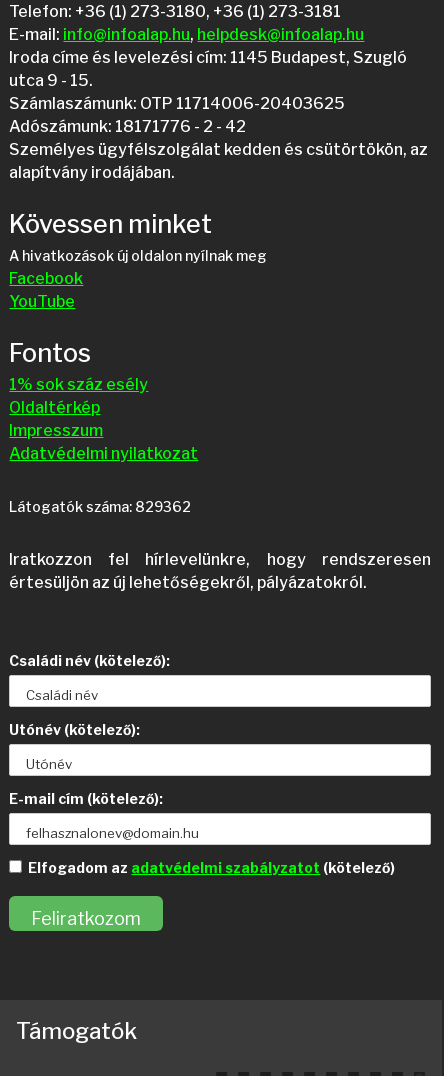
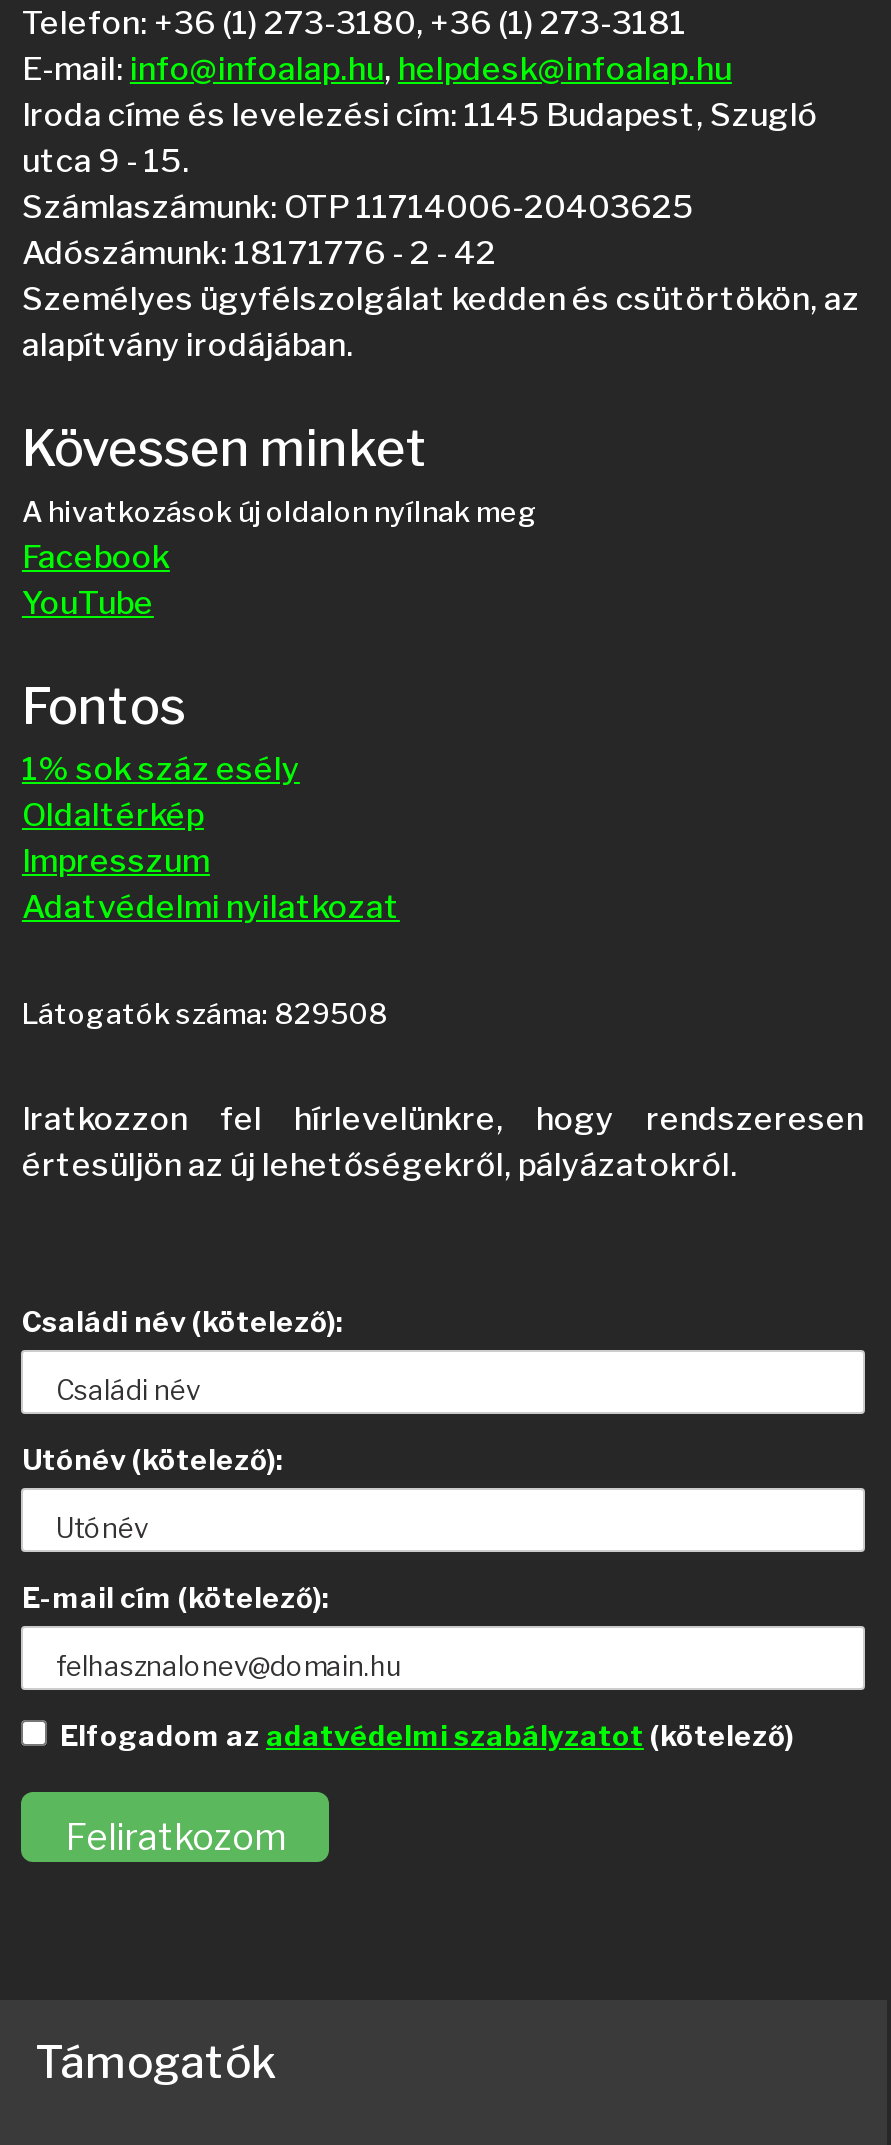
- Látogatók száma: 829362
+ Látogatók száma: 829508
